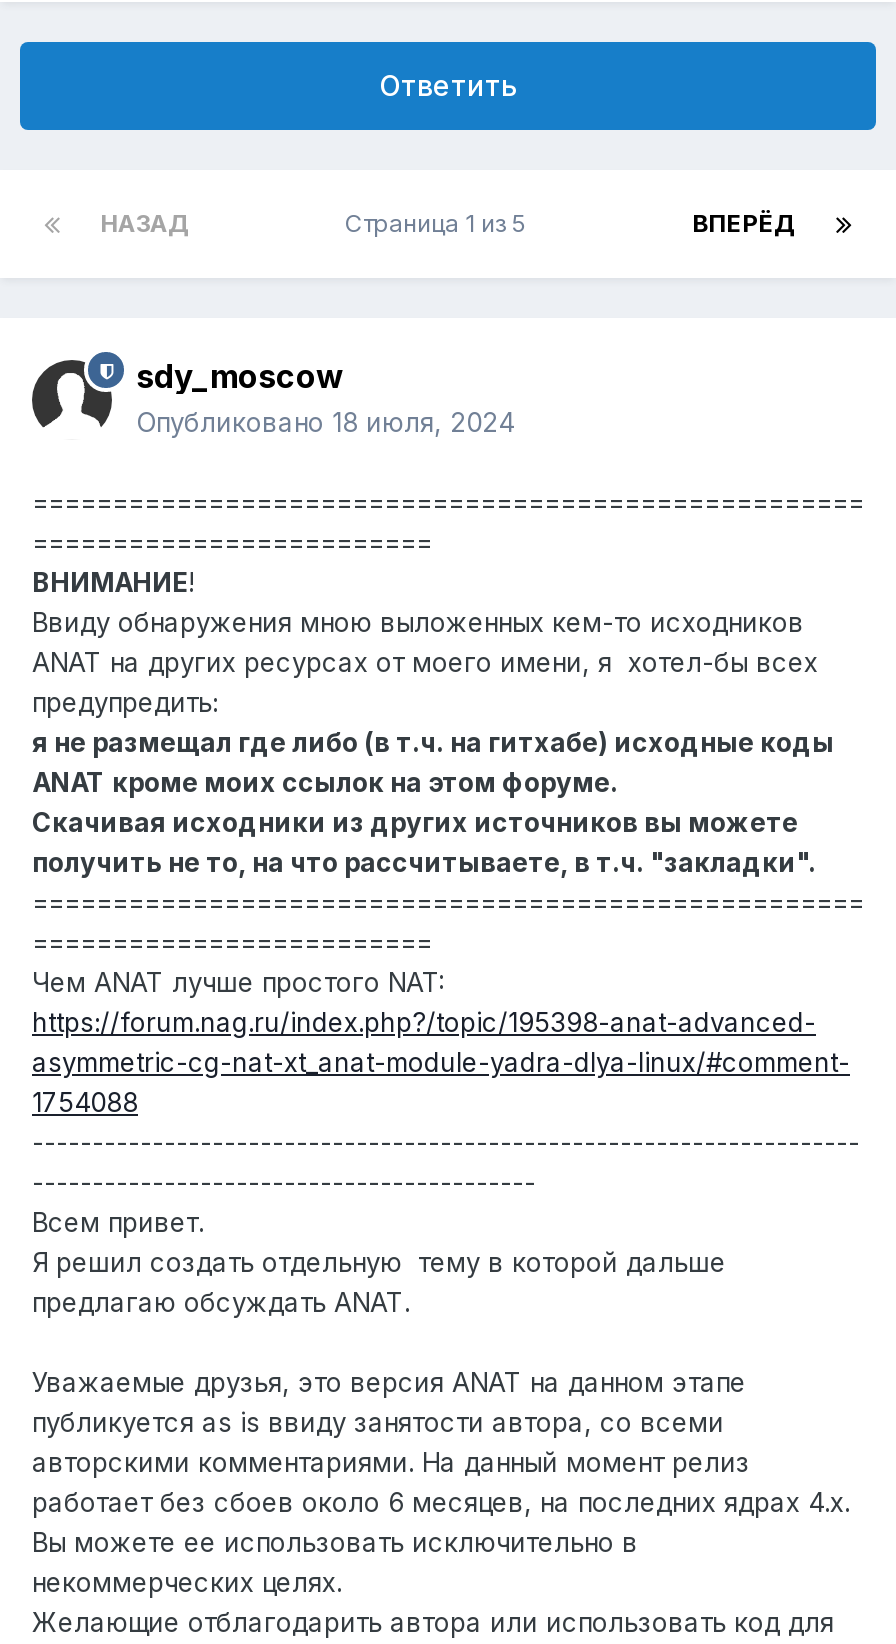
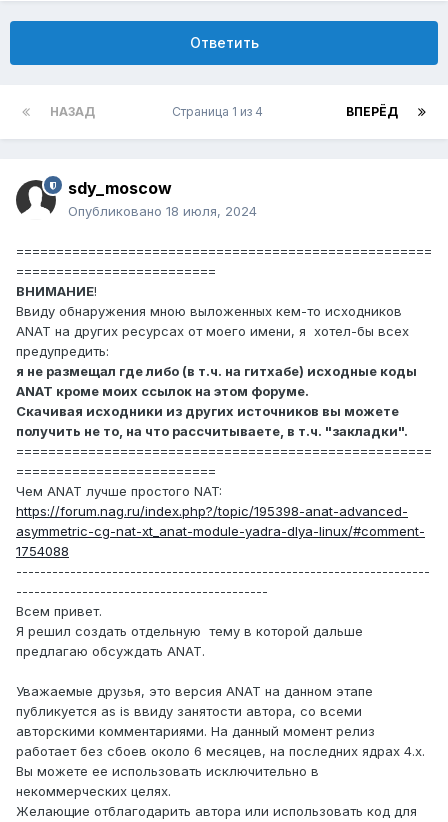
- Страница 1 из 5
+ Страница 1 из 4
